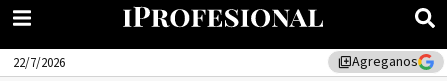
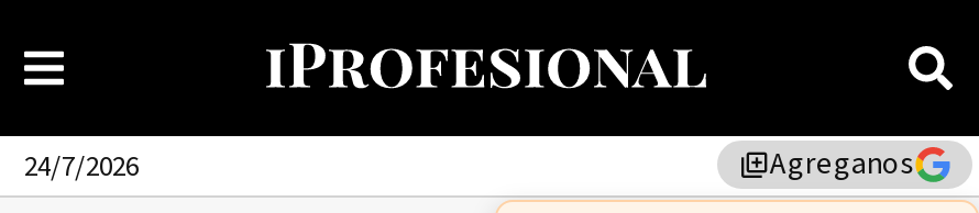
- 22/7/2026
+ 24/7/2026
